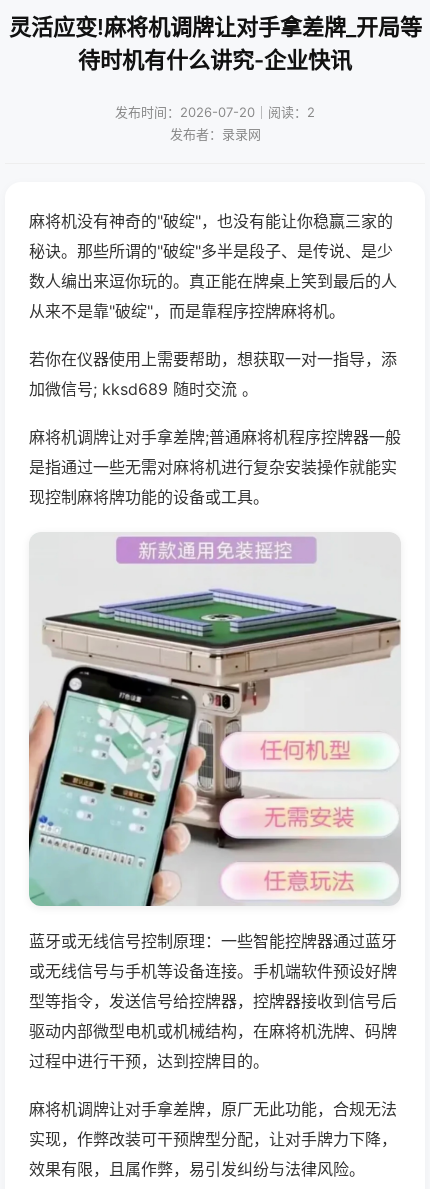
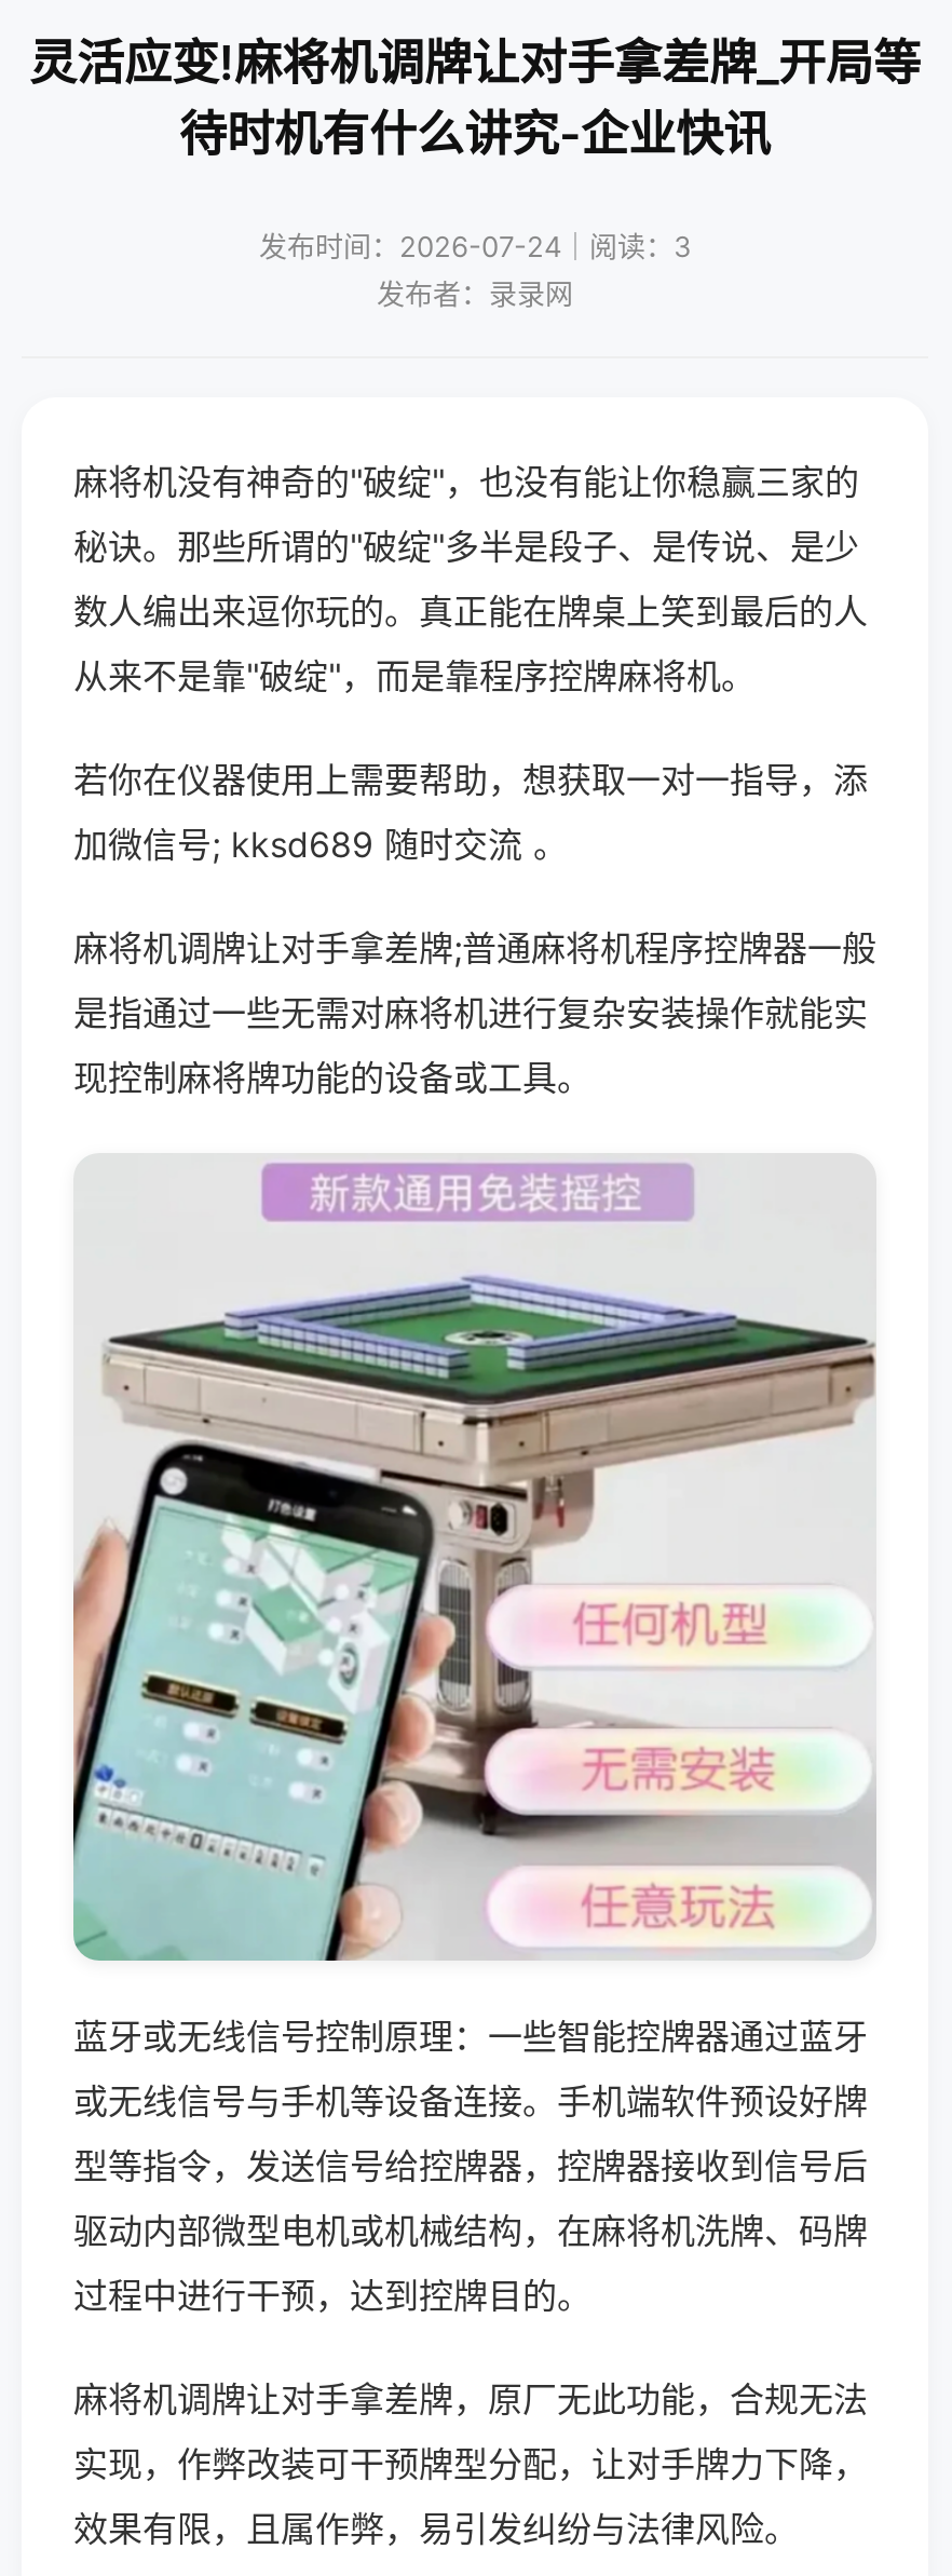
- 发布时间：2026-07-20｜阅读：2
+ 发布时间：2026-07-24｜阅读：3
